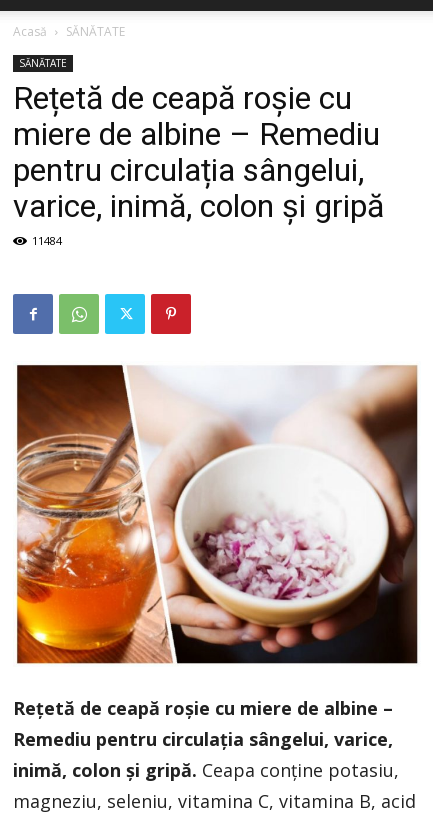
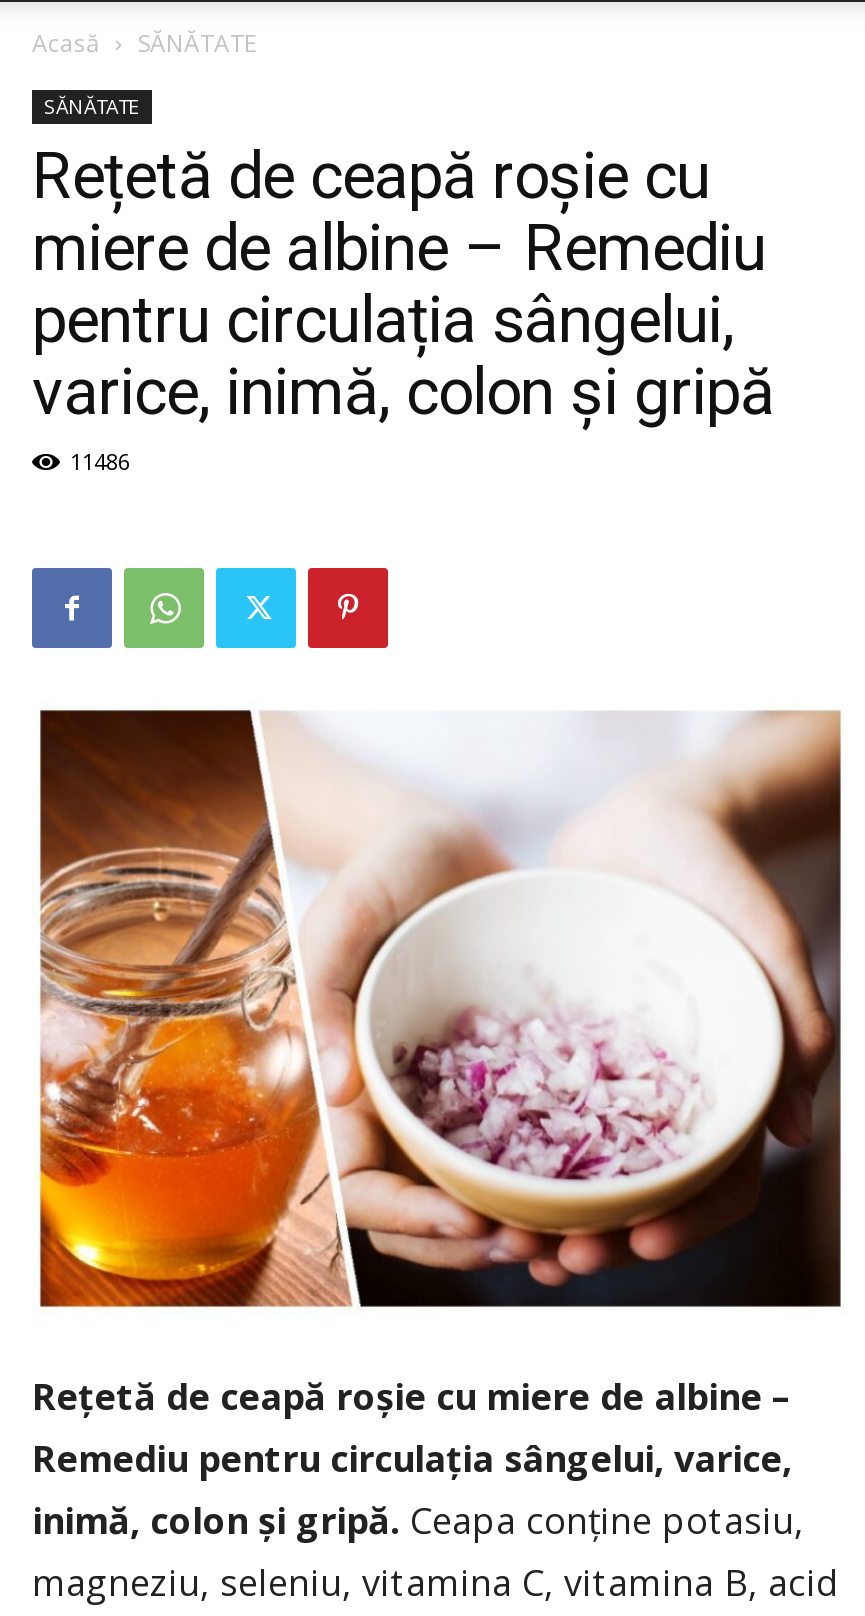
- 11484
+ 11486
